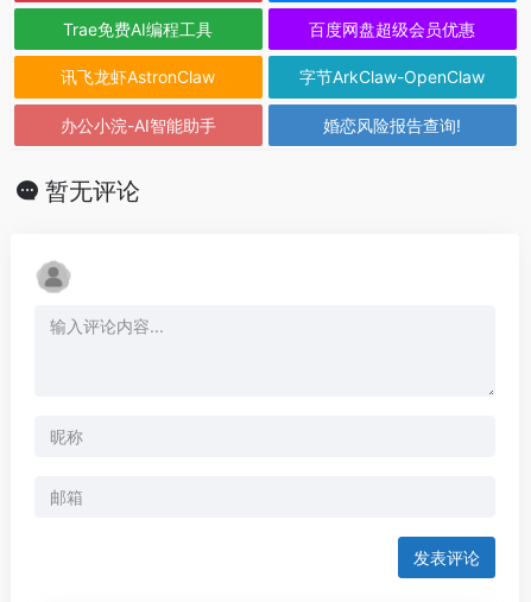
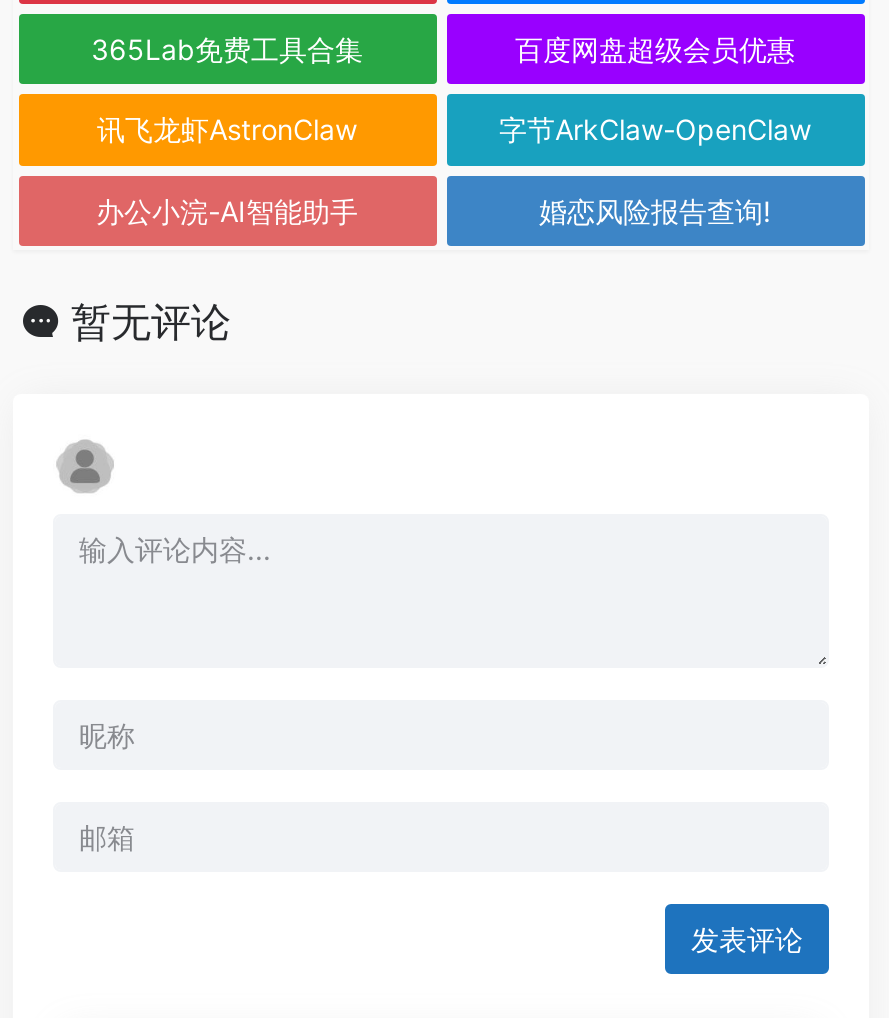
- Trae免费AI编程工具
+ 365Lab免费工具合集
